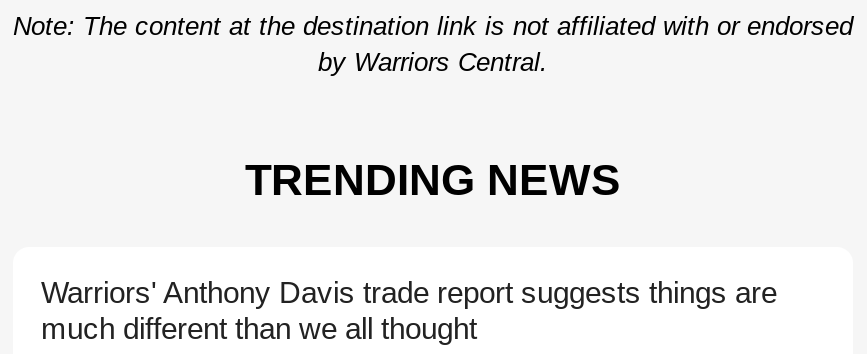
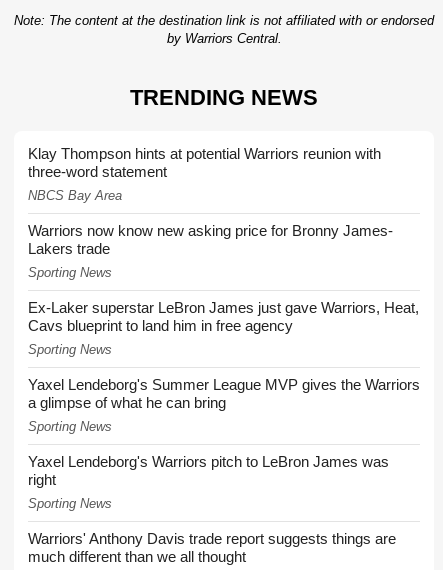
+ Klay Thompson hints at potential Warriors reunion with
+ three-word statement
+ NBCS Bay Area
+ Warriors now know new asking price for Bronny James-
+ Lakers trade
+ Sporting News
+ Ex-Laker superstar LeBron James just gave Warriors, Heat,
+ Cavs blueprint to land him in free agency
+ Sporting News
+ Yaxel Lendeborg's Summer League MVP gives the Warriors
+ a glimpse of what he can bring
+ Sporting News
+ Yaxel Lendeborg's Warriors pitch to LeBron James was
+ right
+ Sporting News
